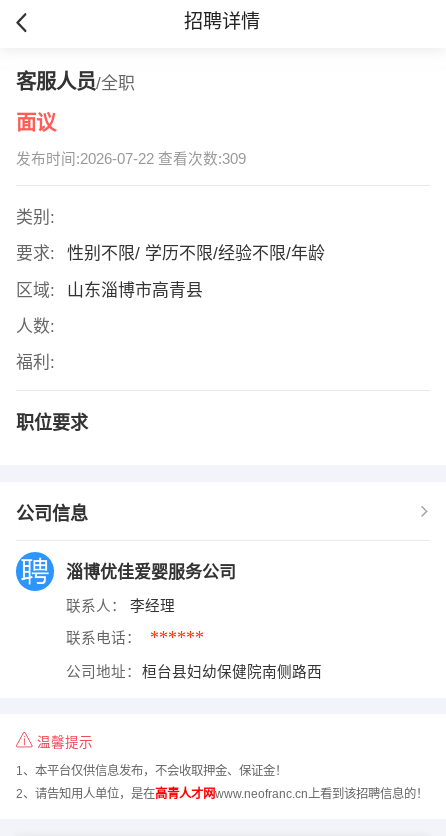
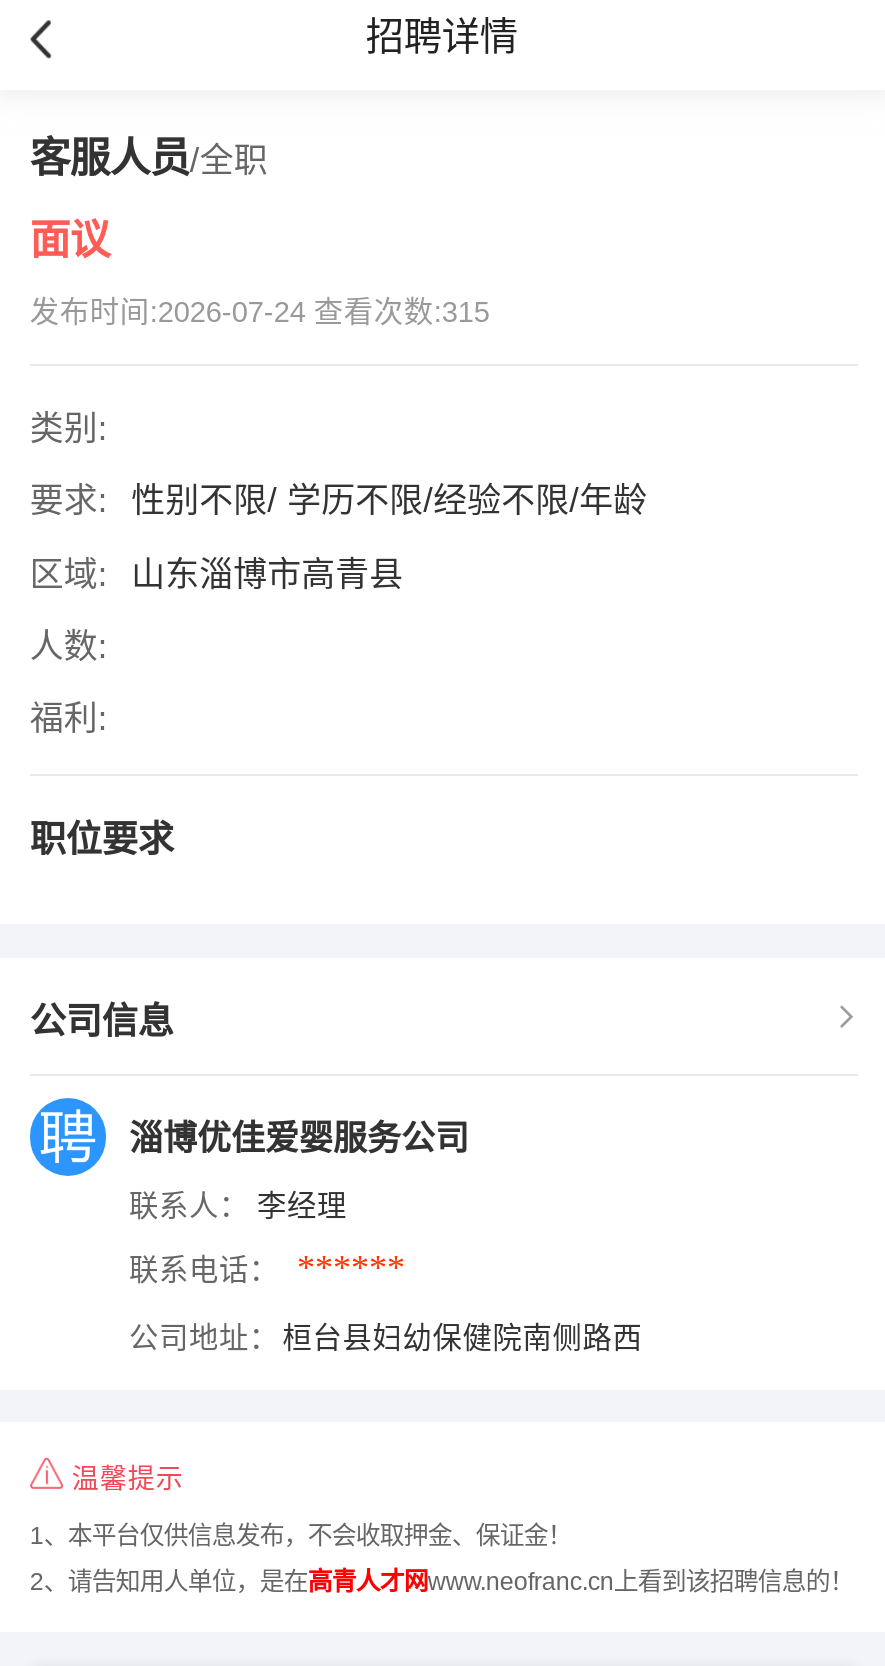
- 发布时间:2026-07-22 查看次数:309
+ 发布时间:2026-07-24 查看次数:315
